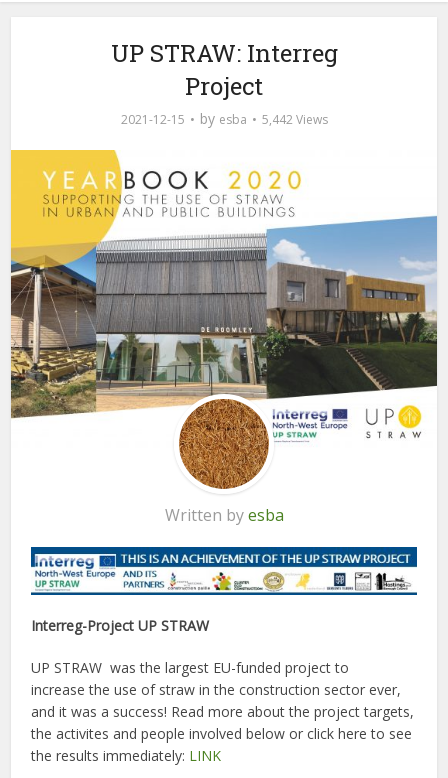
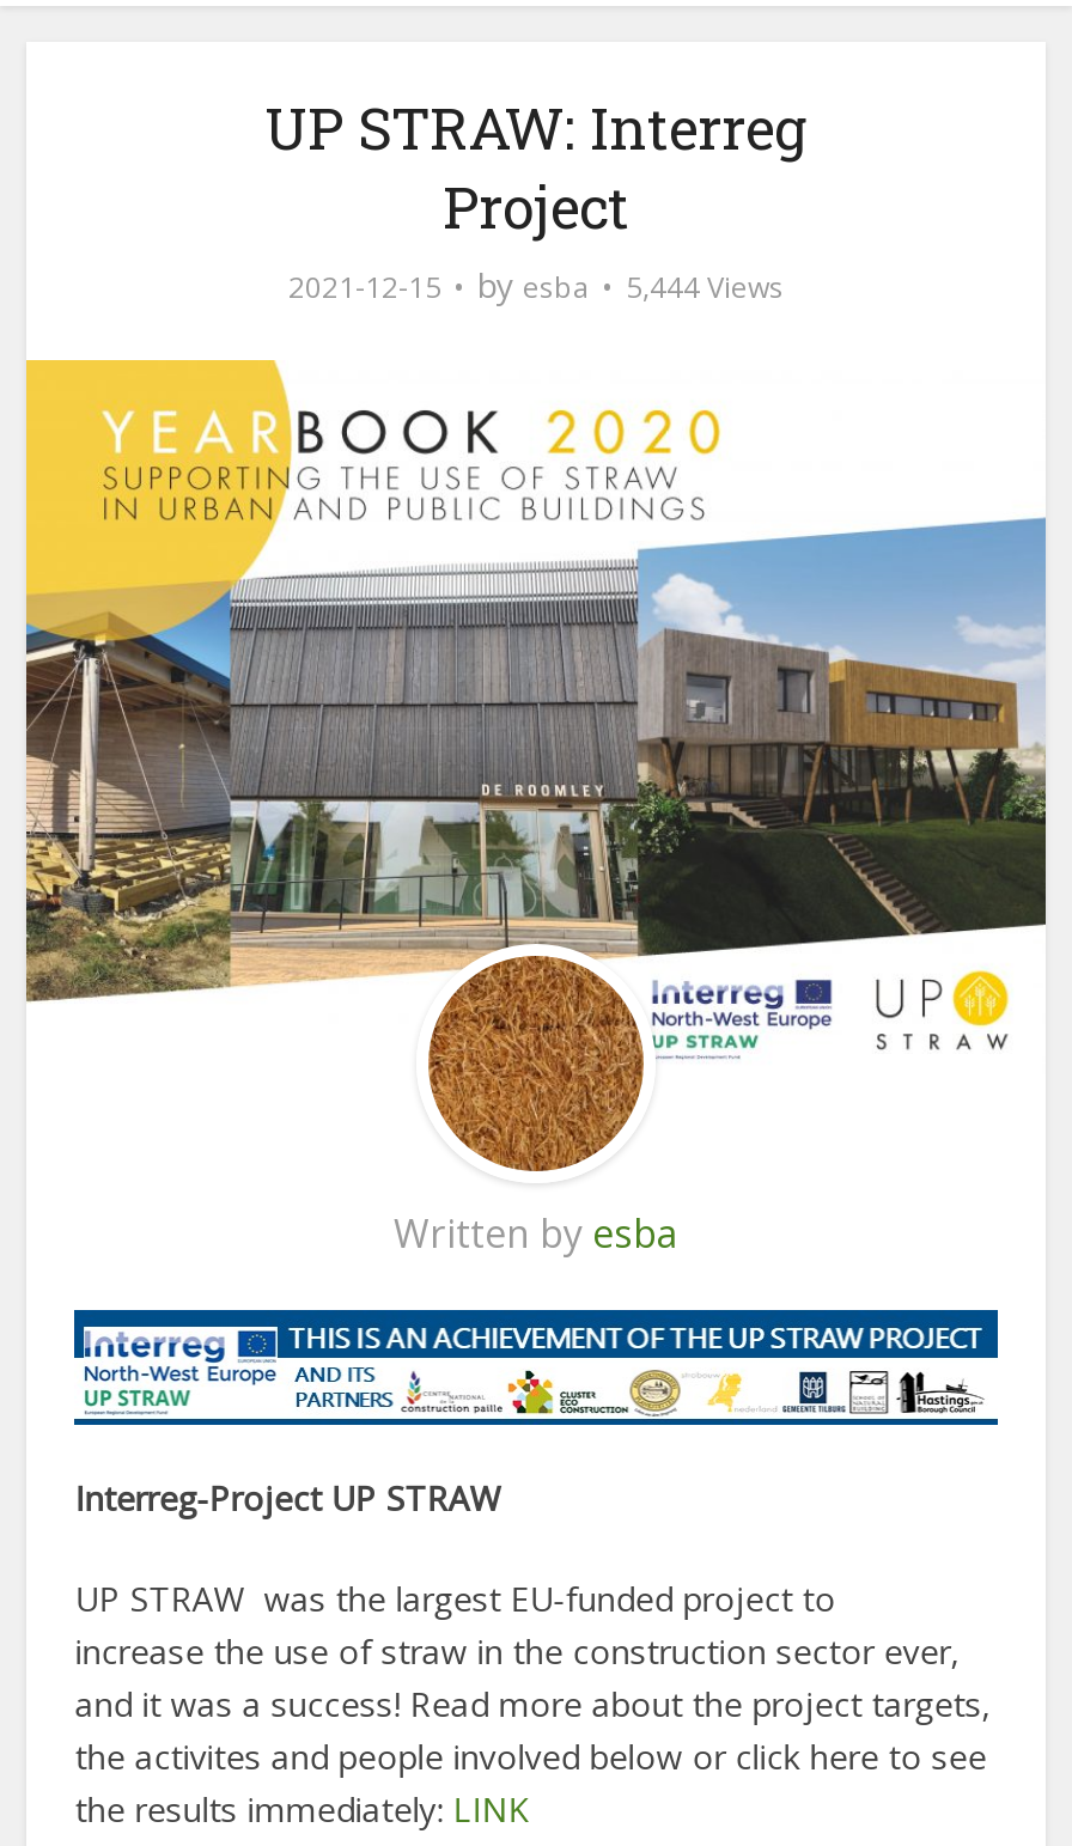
- 2021-12-15 by esba 5,442 Views
+ 2021-12-15 by esba 5,444 Views
